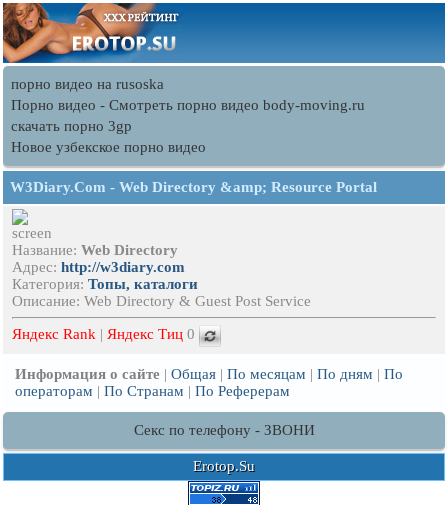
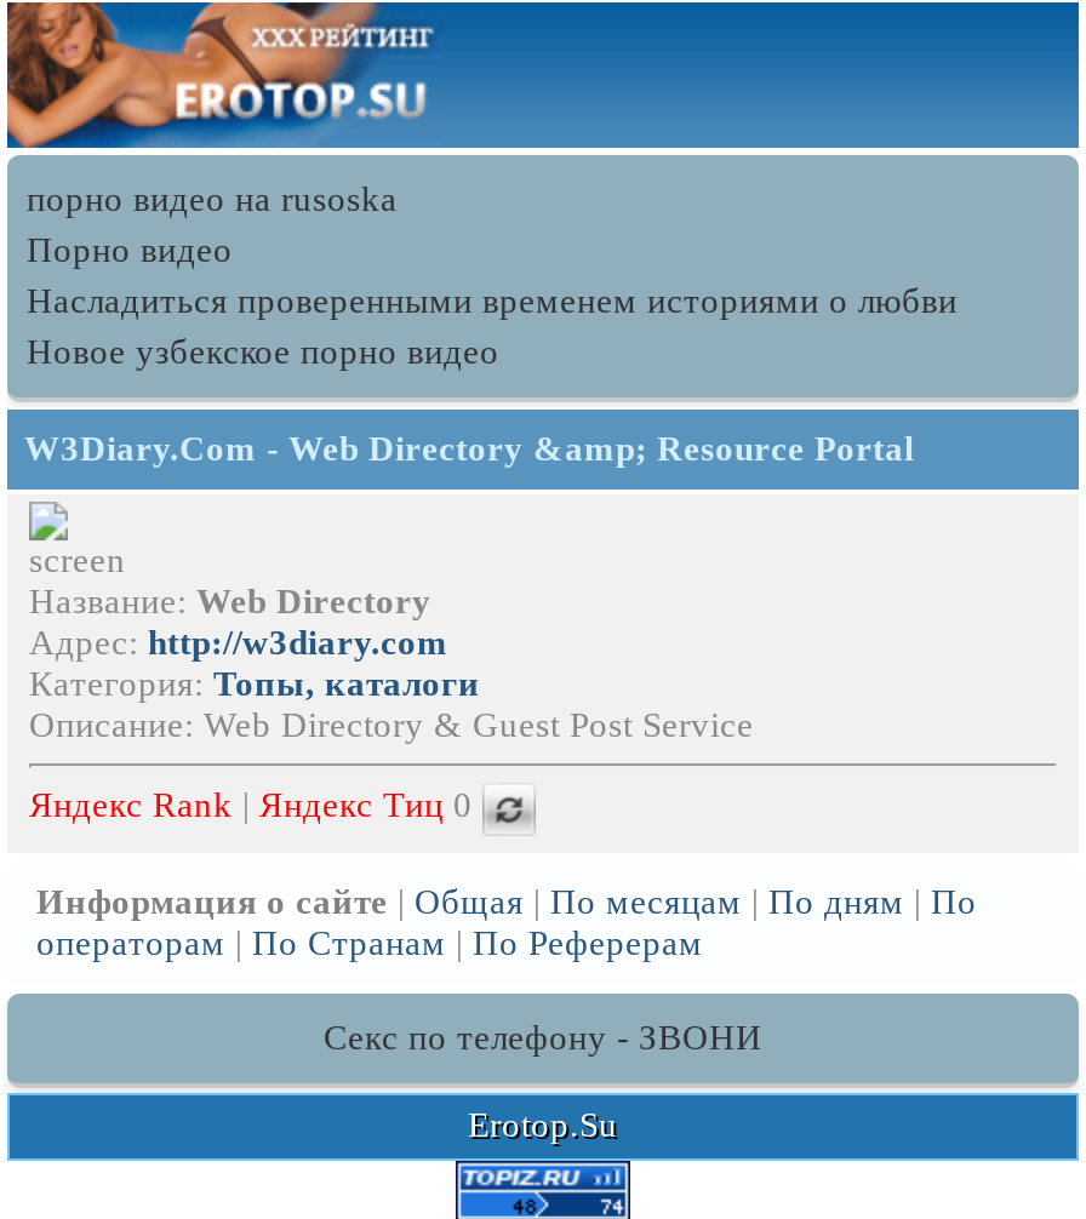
- Порно видео - Смотреть порно видео body-moving.ru
- скачать порно 3gp
+ Порно видео
+ Насладиться проверенными временем историями о любви
